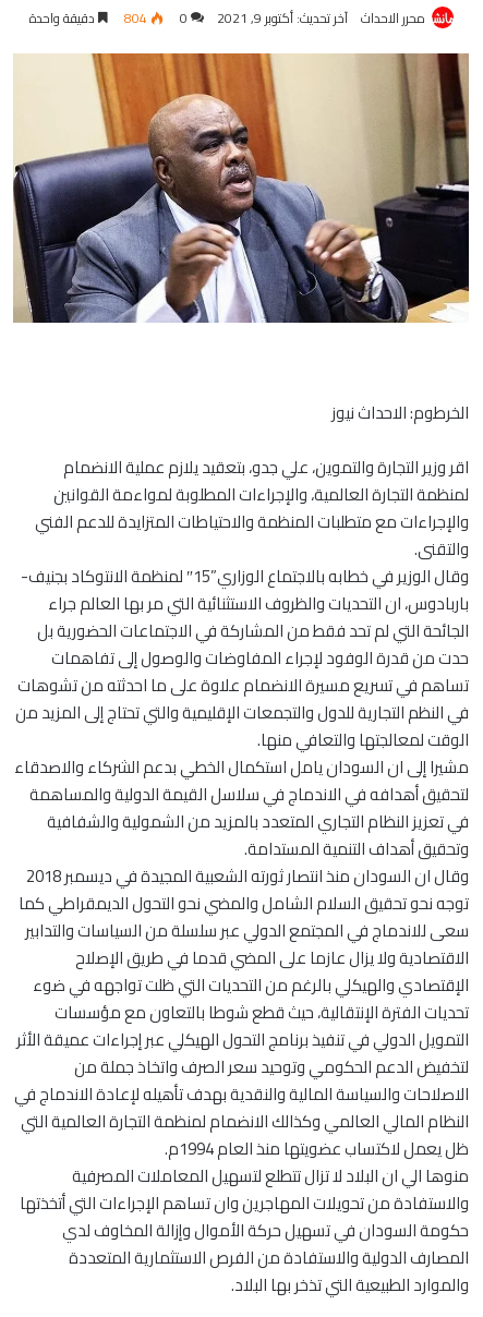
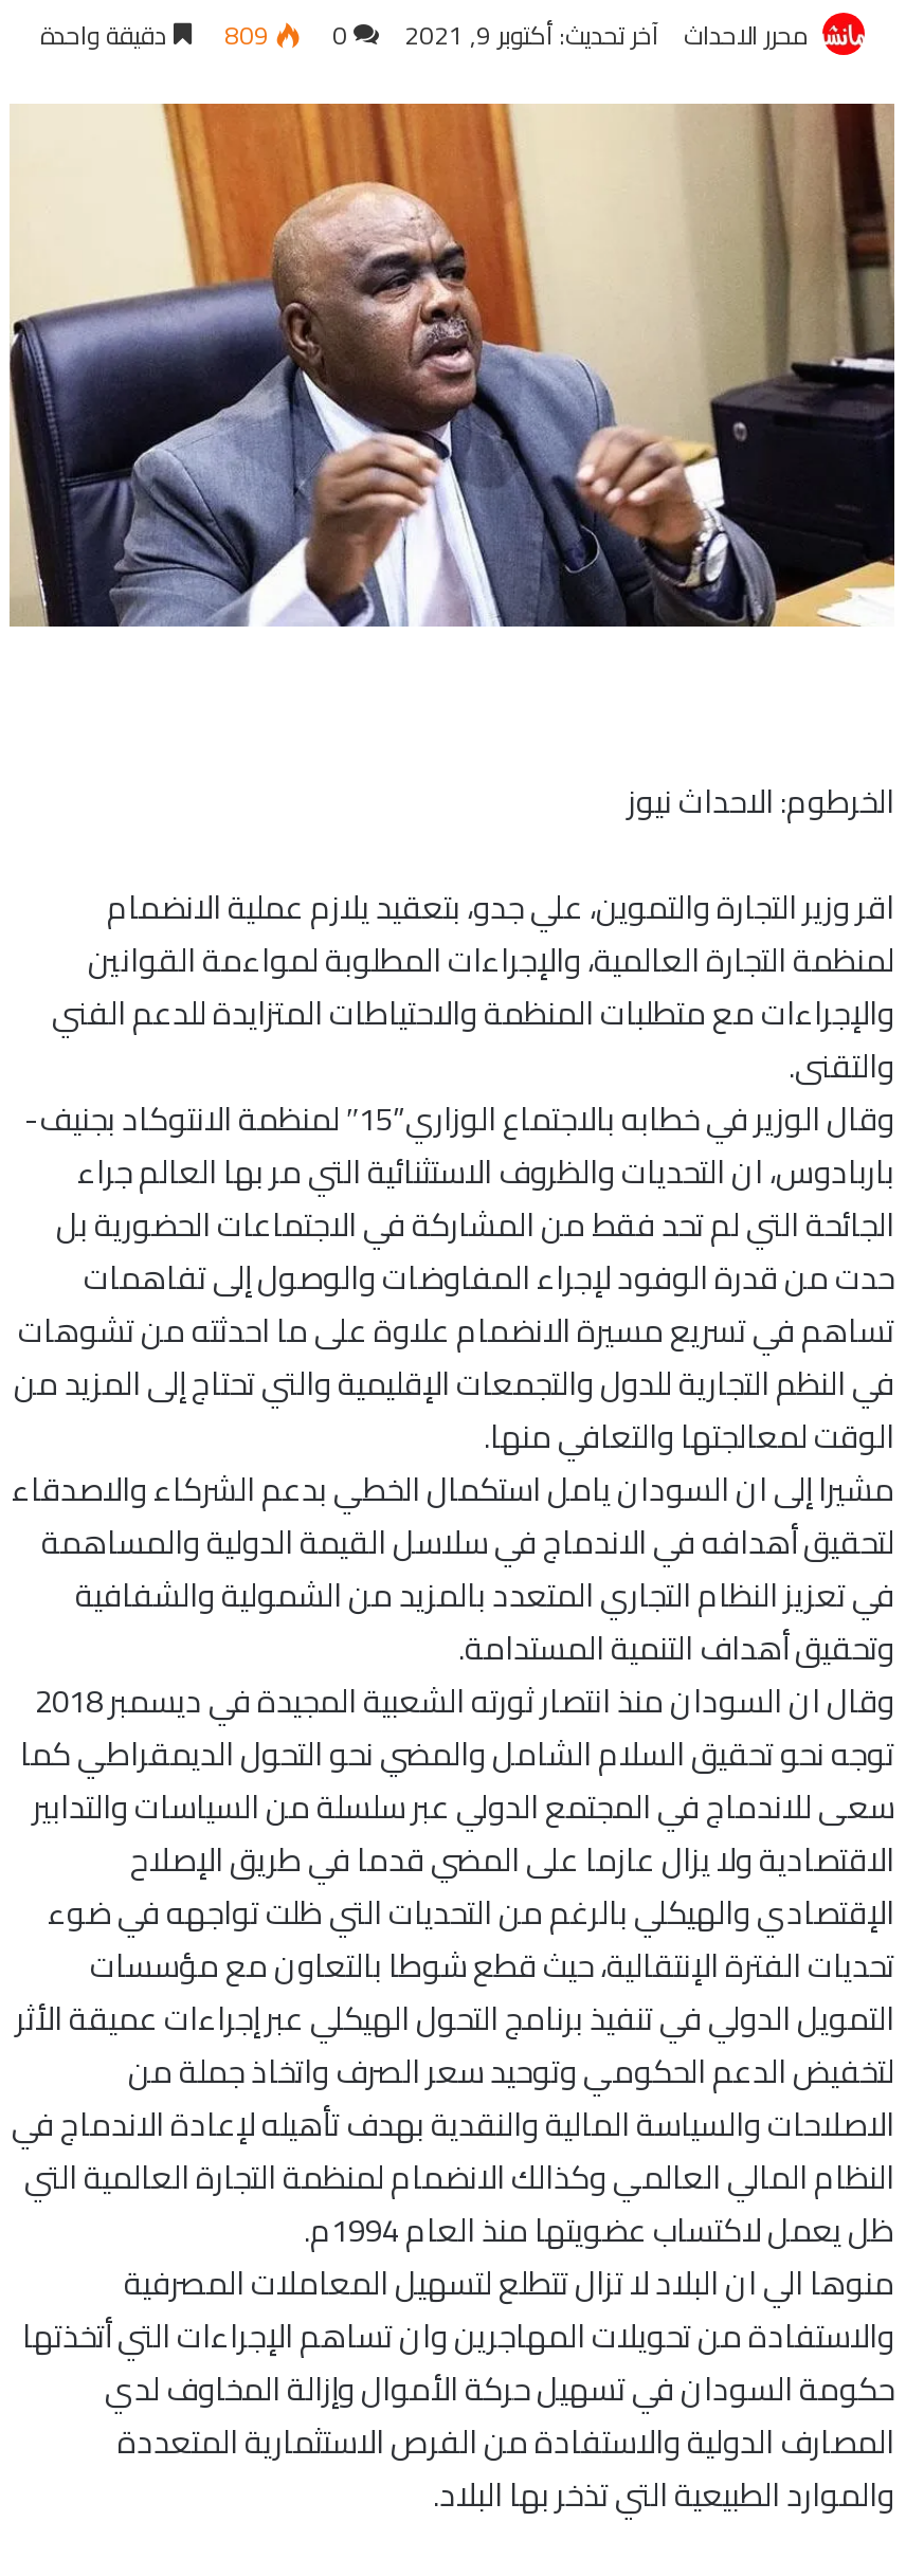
- 0 804 دقيقة واحدة
+ 0 809 دقيقة واحدة
